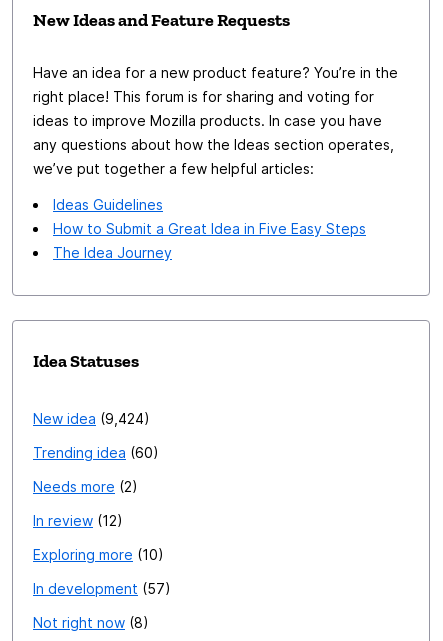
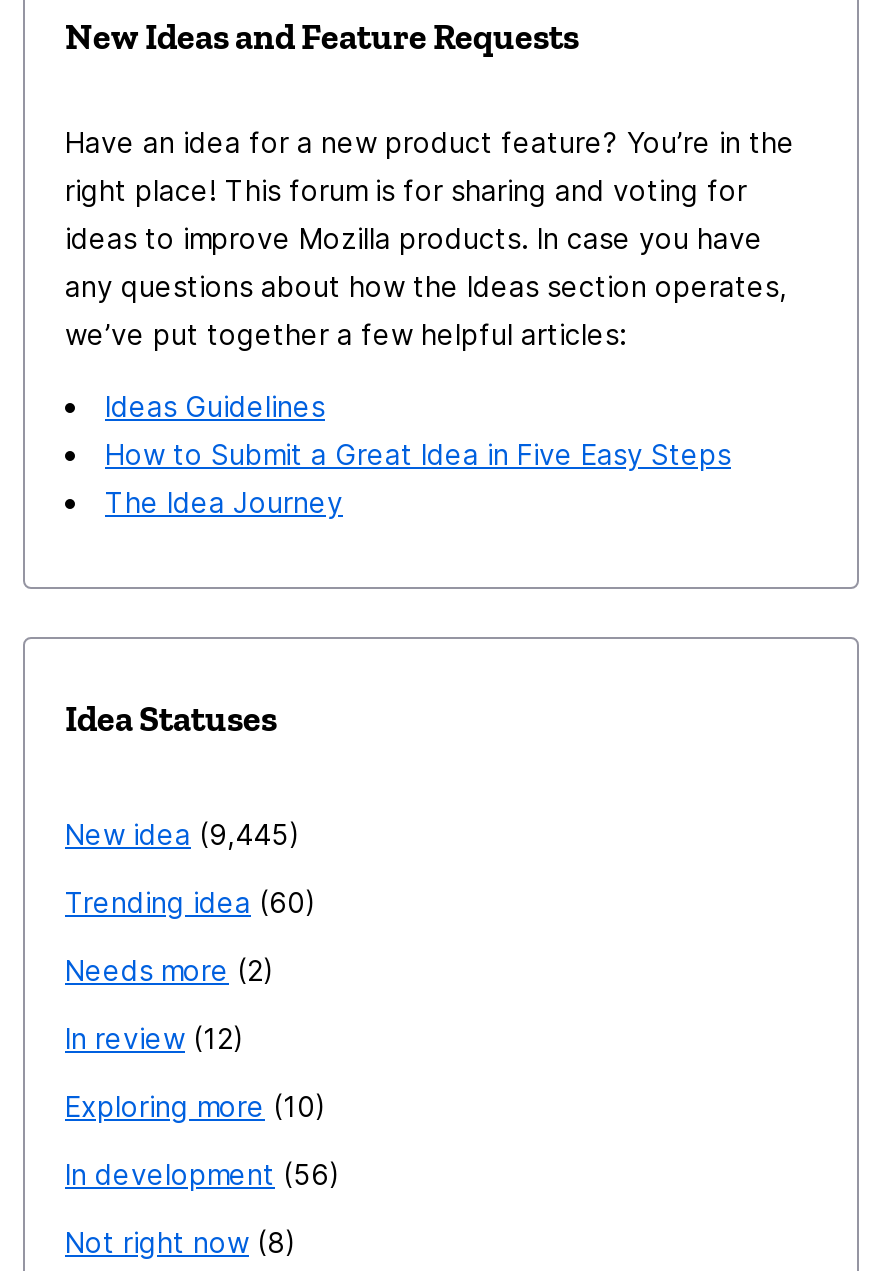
- New idea 9,424
+ New idea 9,445

- In development 57
+ In development 56
